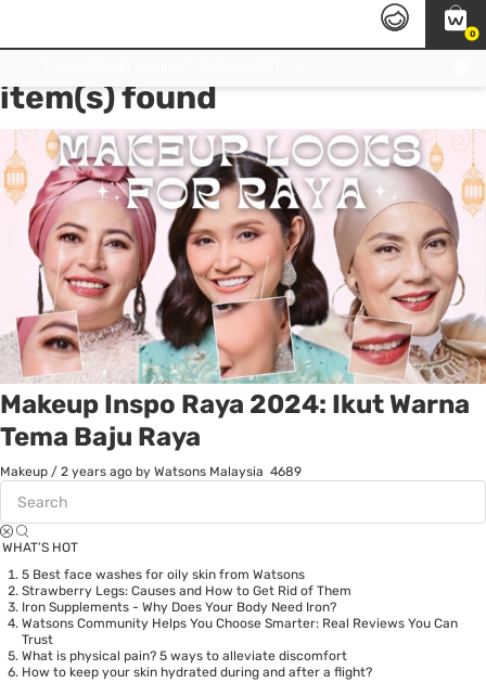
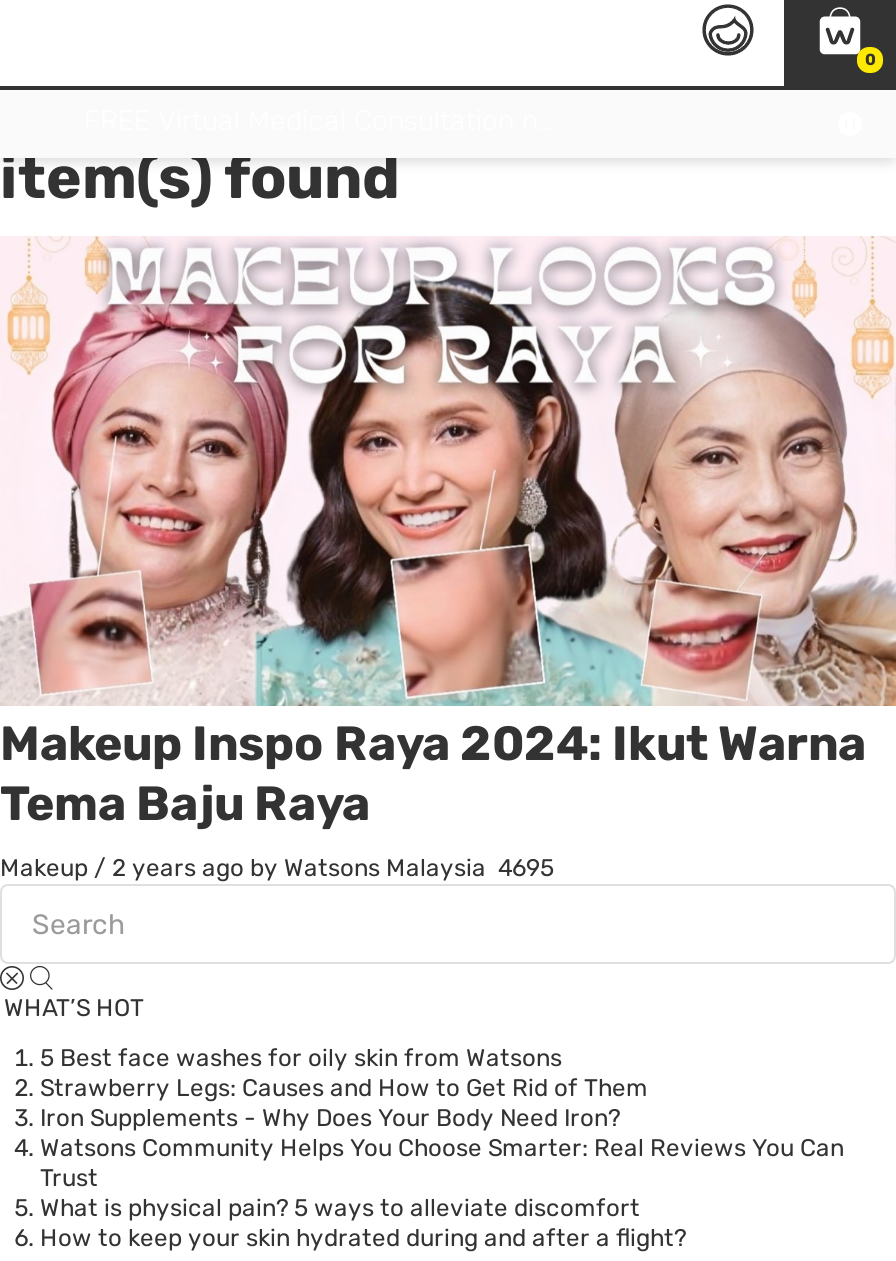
- Makeup / 2 years ago by Watsons Malaysia 4689
+ Makeup / 2 years ago by Watsons Malaysia 4695
